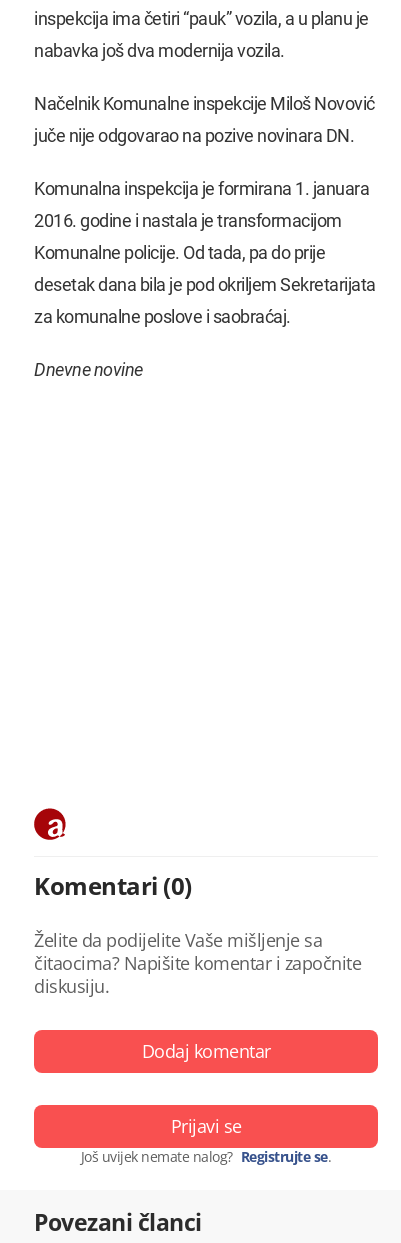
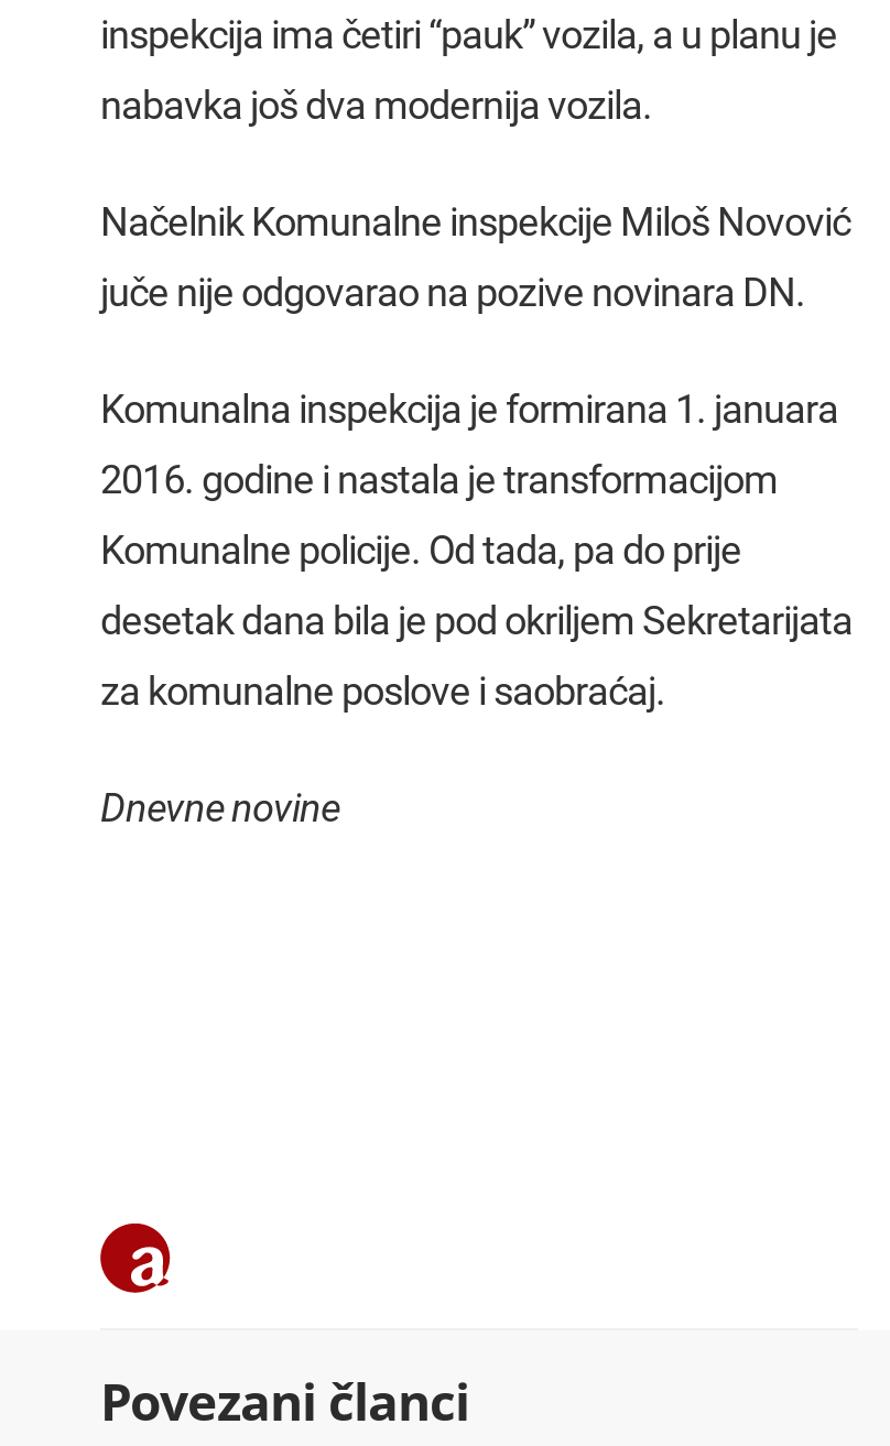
moved down: [image]

- Komentari (0)
- Želite da podijelite Vaše mišljenje sa
- čitaocima? Napišite komentar i započnite
- diskusiju.
- Dodaj komentar
- Prijavi se
- Još uvijek nemate nalog? Registrujte se.
